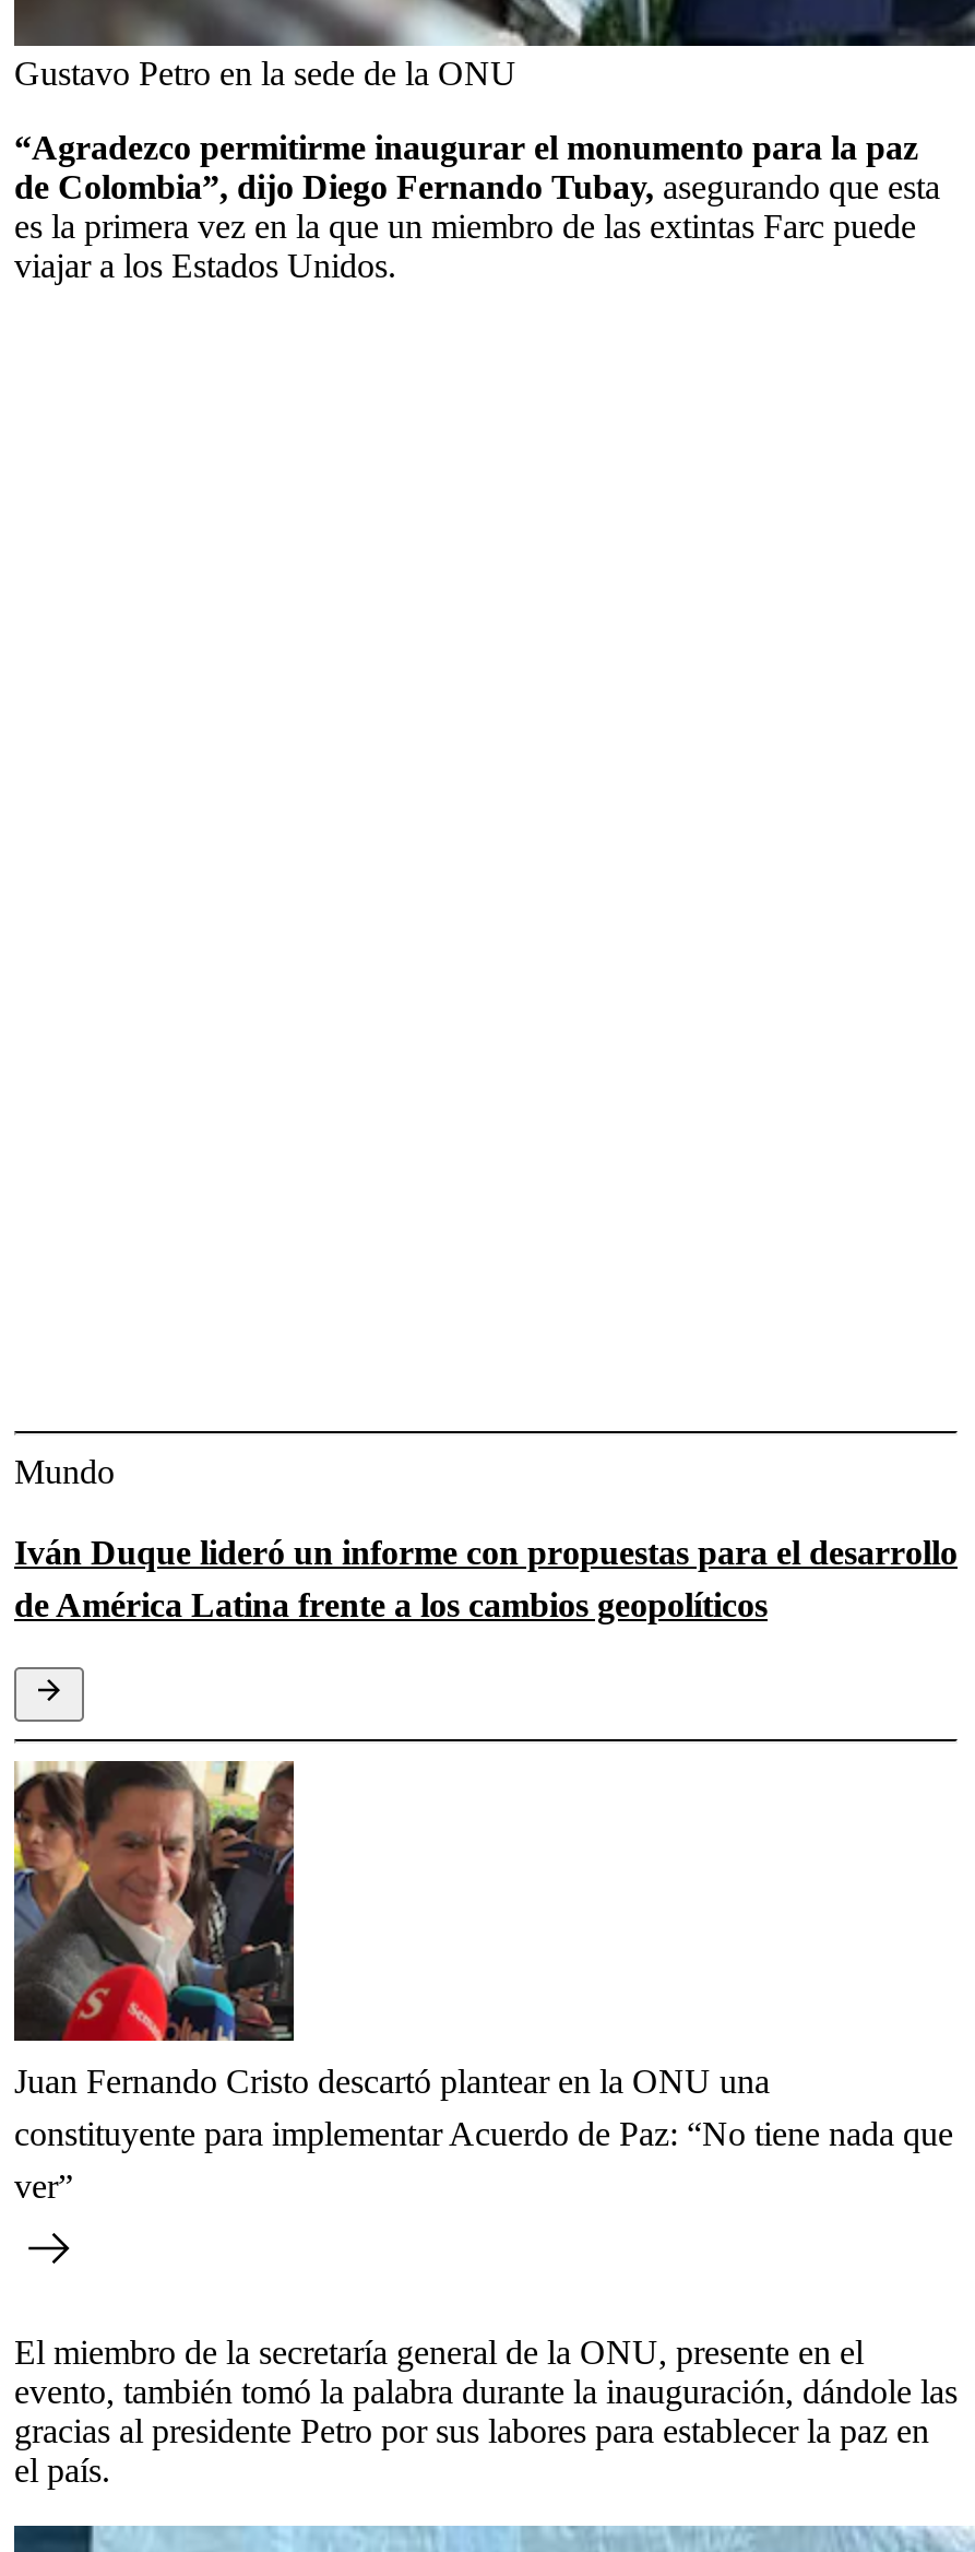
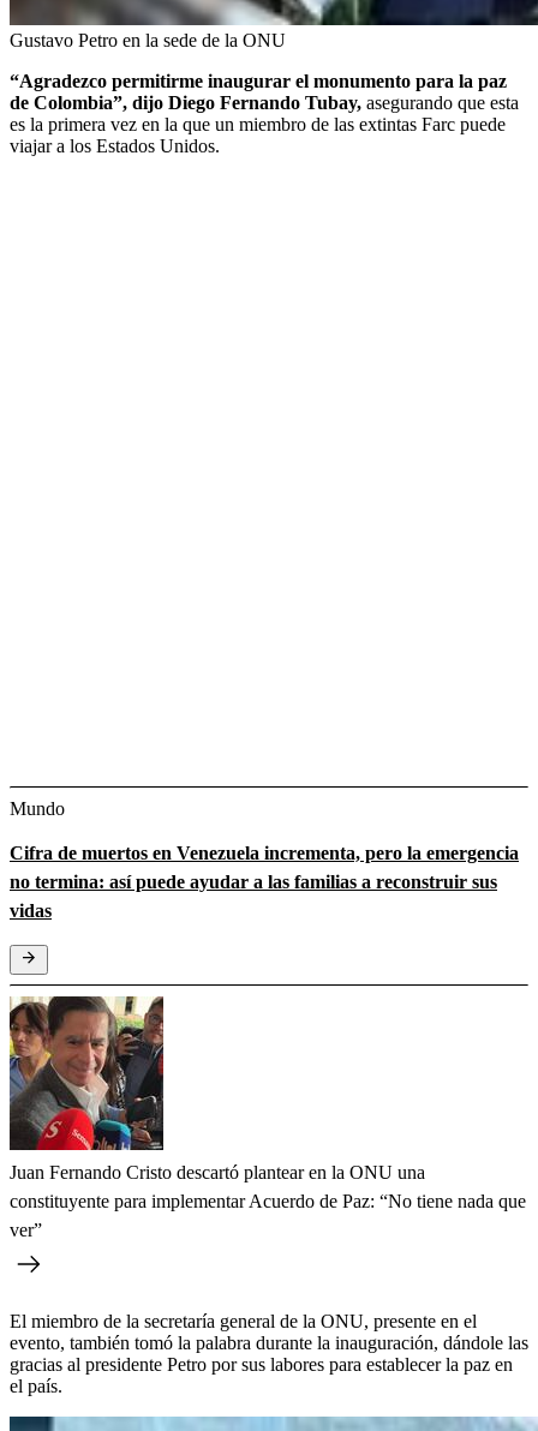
- Iván Duque lideró un informe con propuestas para el desarrollo
- de América Latina frente a los cambios geopolíticos
+ Cifra de muertos en Venezuela incrementa, pero la emergencia
+ no termina: así puede ayudar a las familias a reconstruir sus
+ vidas
